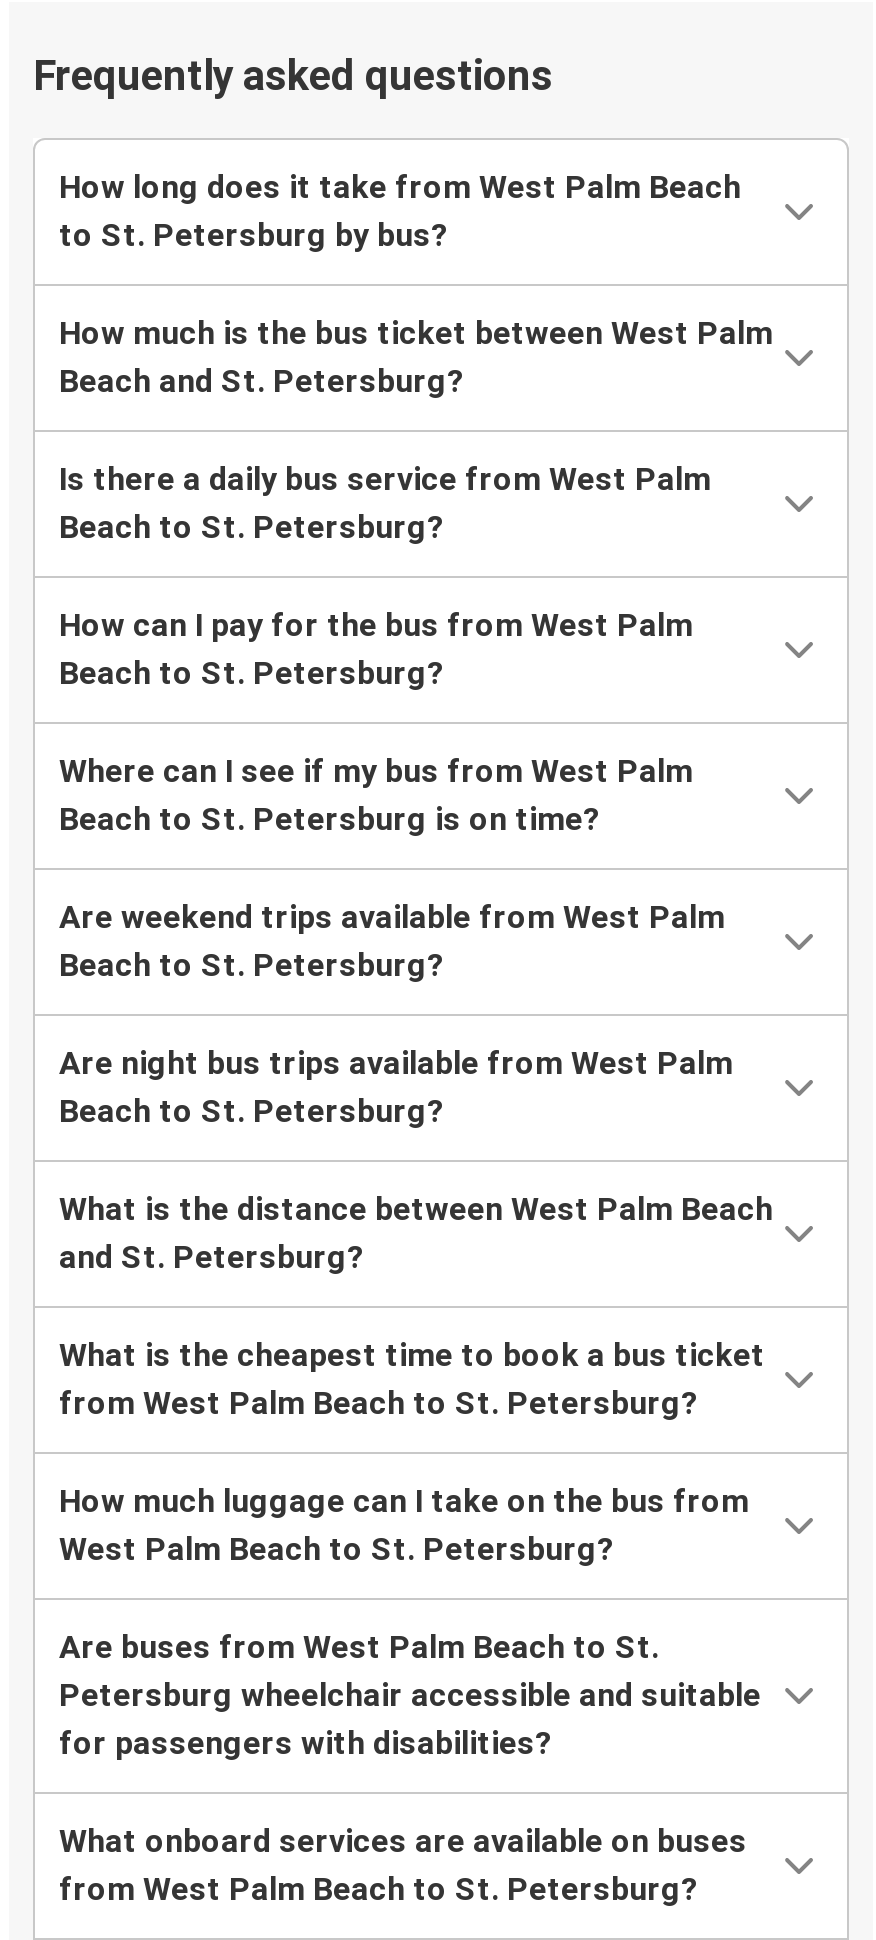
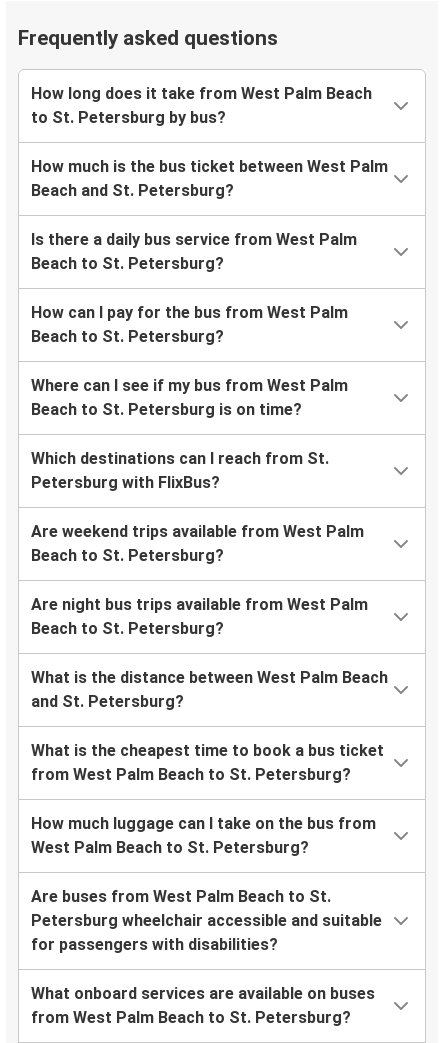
+ Which destinations can I reach from St.
+ Petersburg with FlixBus?
